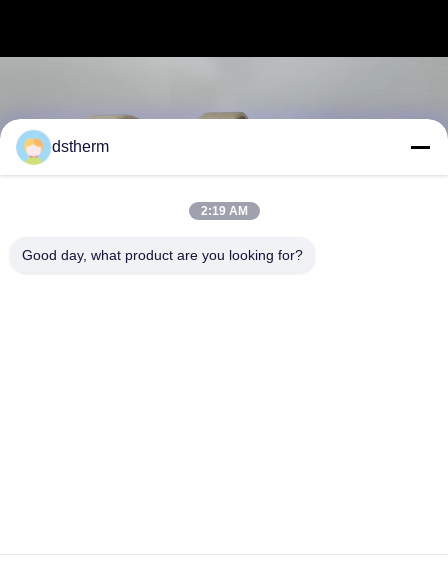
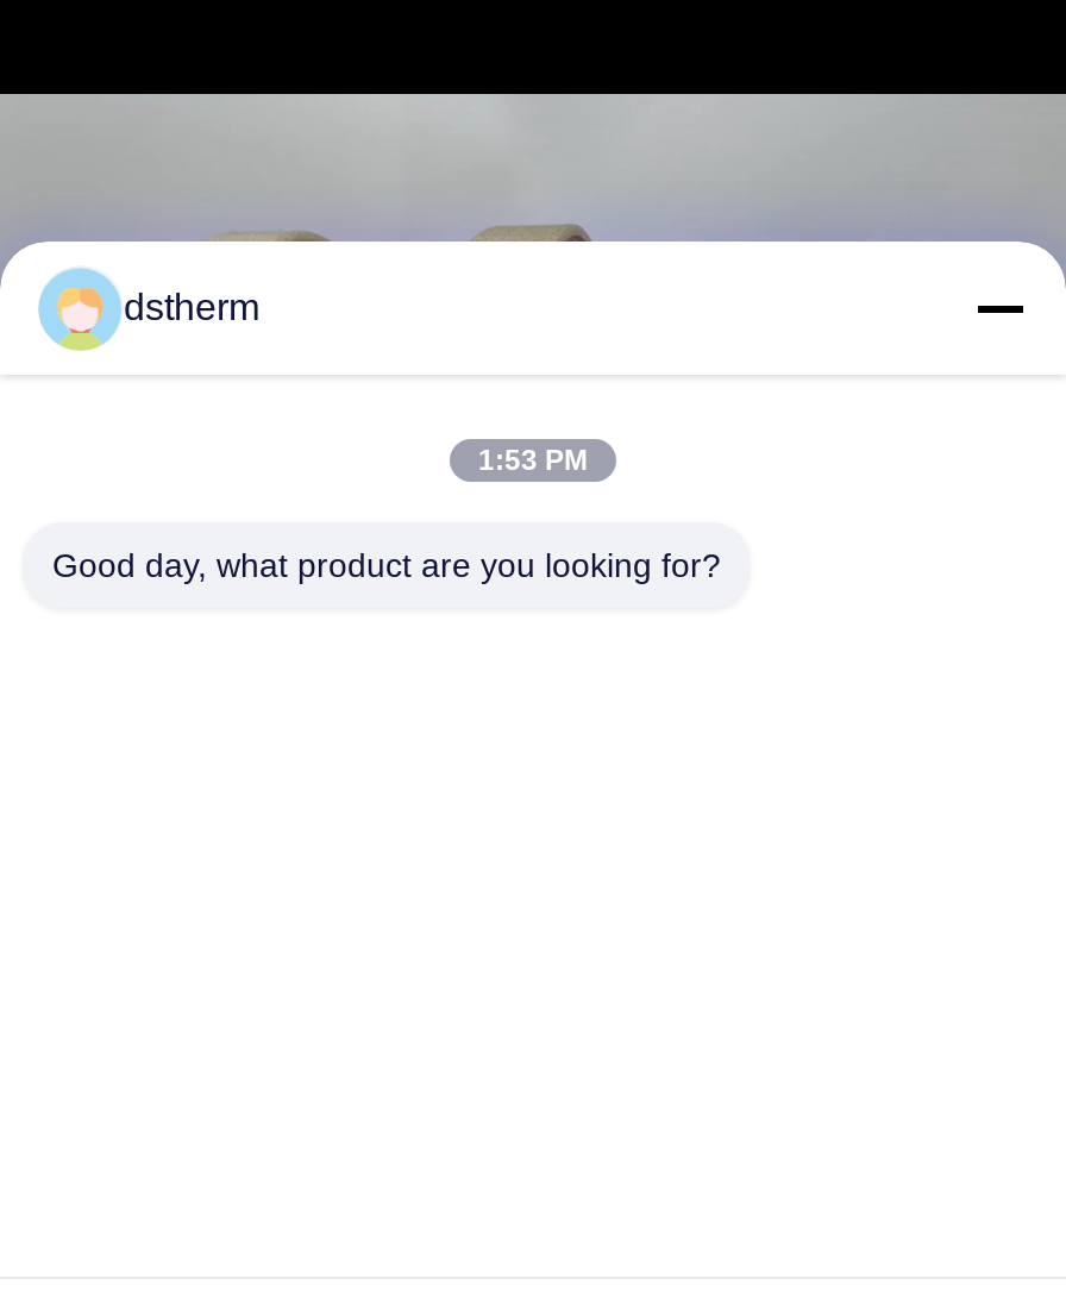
- 2:19 AM
+ 1:53 PM
